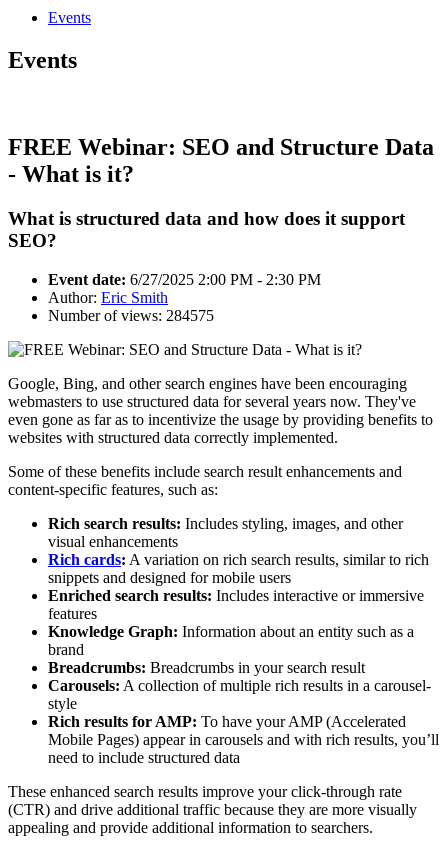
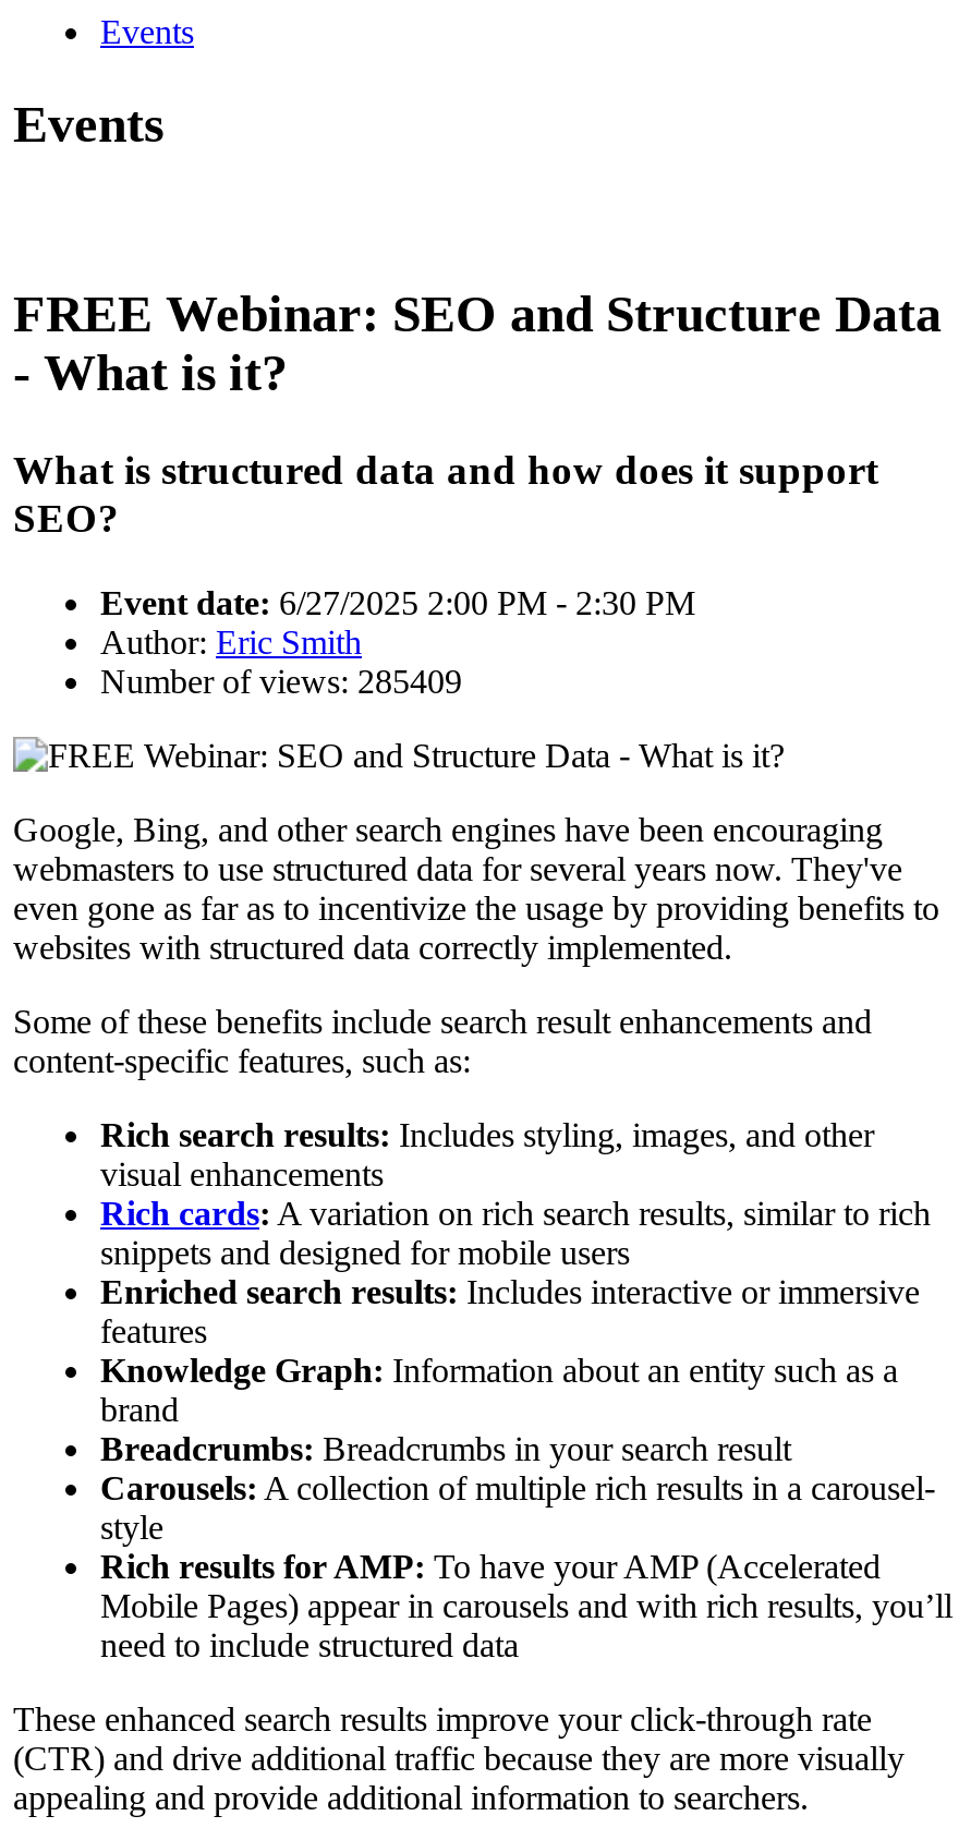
- Number of views: 284575
+ Number of views: 285409
